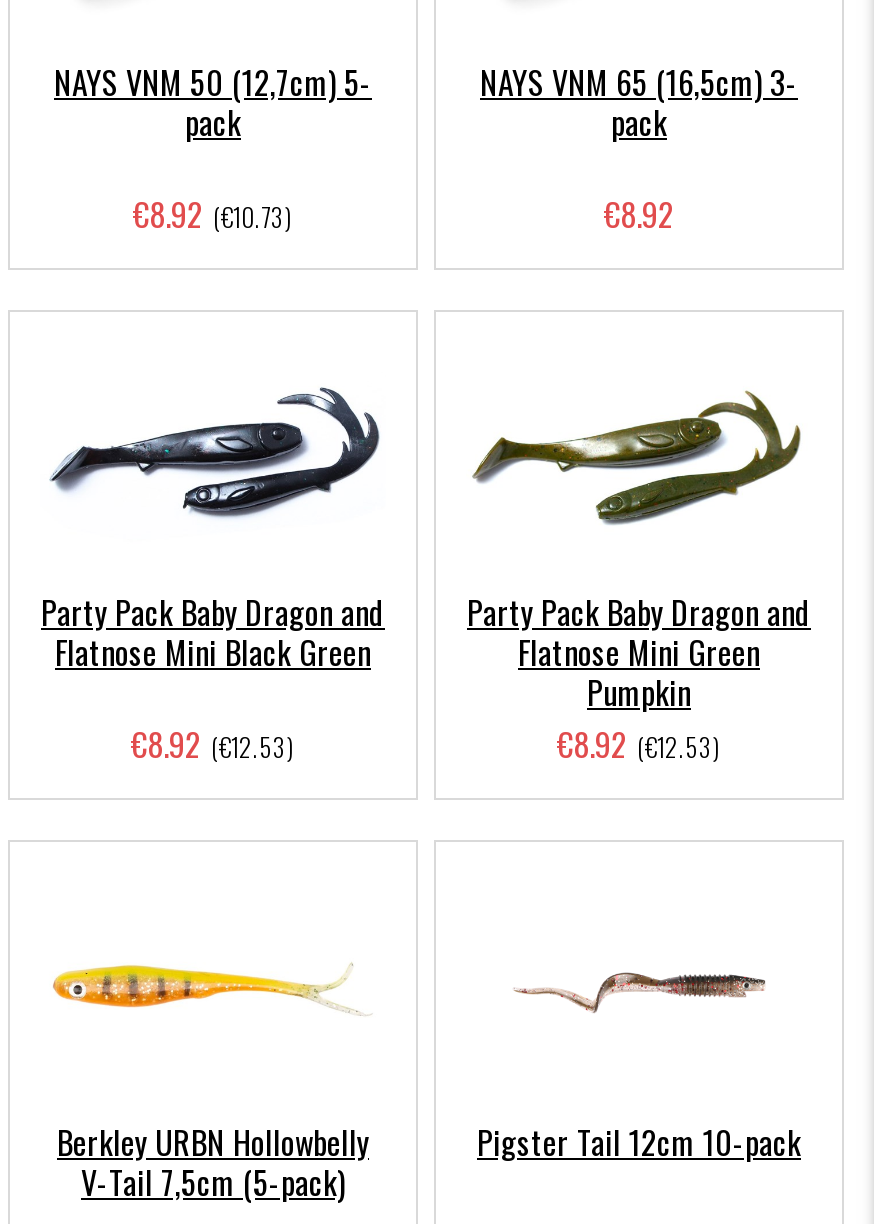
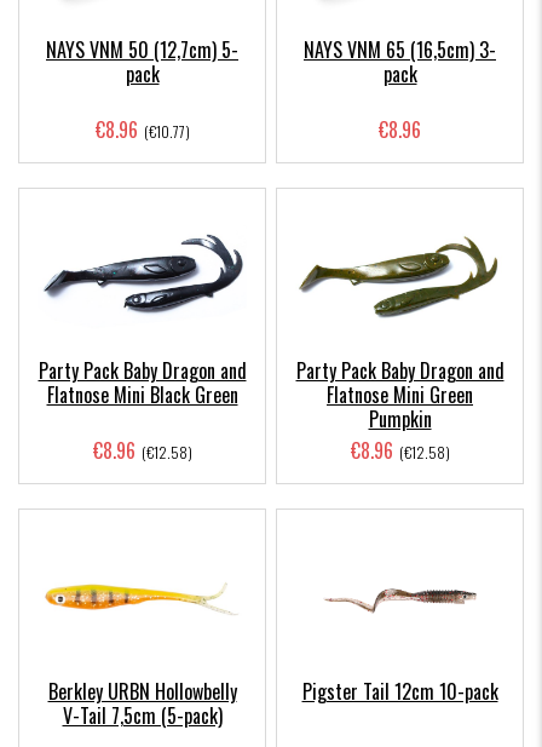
- €8.92 (€10.73)
+ €8.96 (€10.77)

- €8.92
+ €8.96

- €8.92 (€12.53)
+ €8.96 (€12.58)

- €8.92 (€12.53)
+ €8.96 (€12.58)
